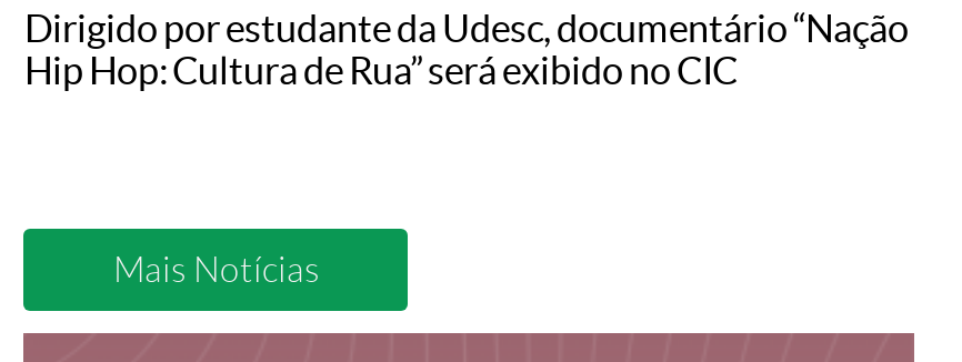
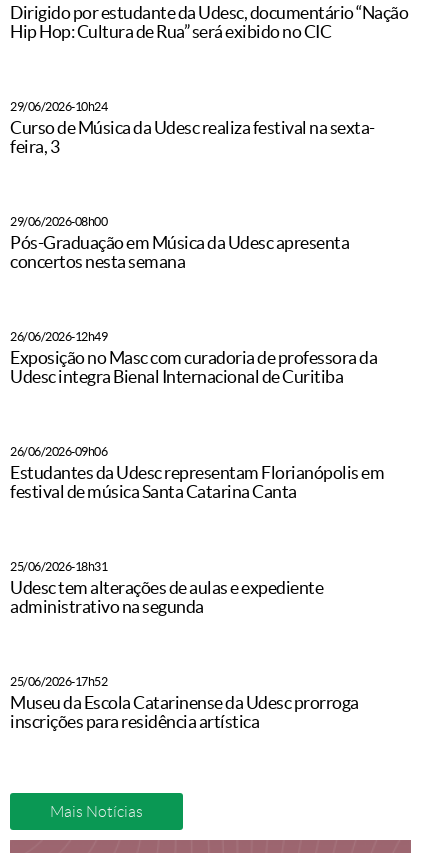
+ 29/06/2026-10h24
+ Curso de Música da Udesc realiza festival na sexta-
+ feira, 3

+ 29/06/2026-08h00
+ Pós-Graduação em Música da Udesc apresenta
+ concertos nesta semana

+ 26/06/2026-12h49
+ Exposição no Masc com curadoria de professora da
+ Udesc integra Bienal Internacional de Curitiba

+ 26/06/2026-09h06
+ Estudantes da Udesc representam Florianópolis em
+ festival de música Santa Catarina Canta

+ 25/06/2026-18h31
+ Udesc tem alterações de aulas e expediente
+ administrativo na segunda

+ 25/06/2026-17h52
+ Museu da Escola Catarinense da Udesc prorroga
+ inscrições para residência artística
